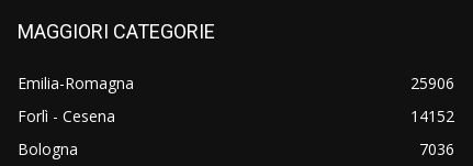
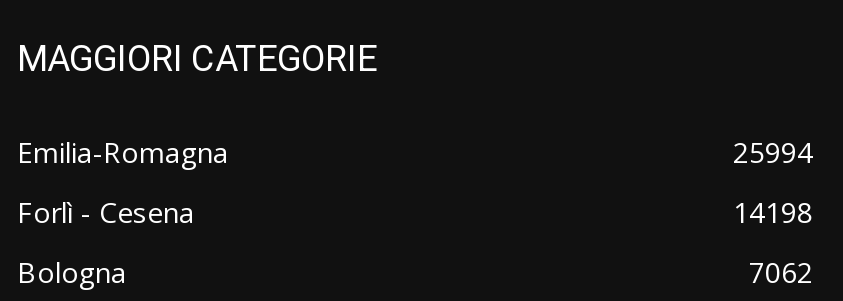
- 25906
+ 25994

- 14152
+ 14198

- 7036
+ 7062
